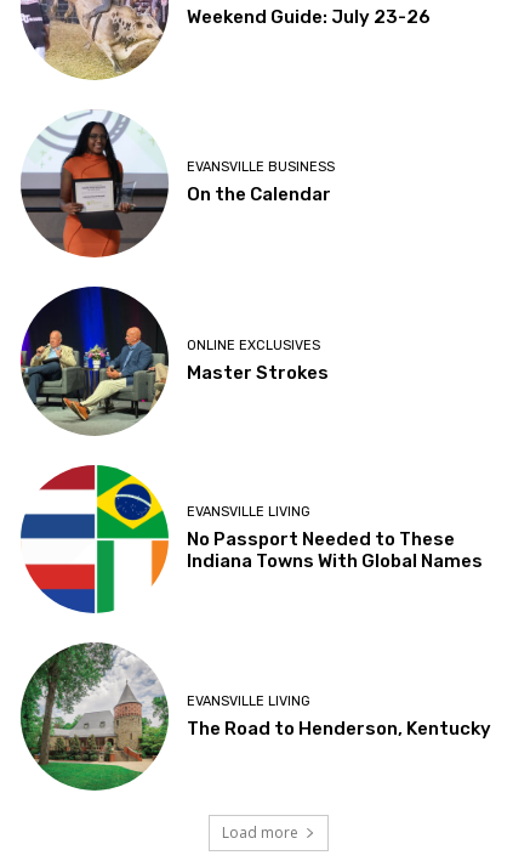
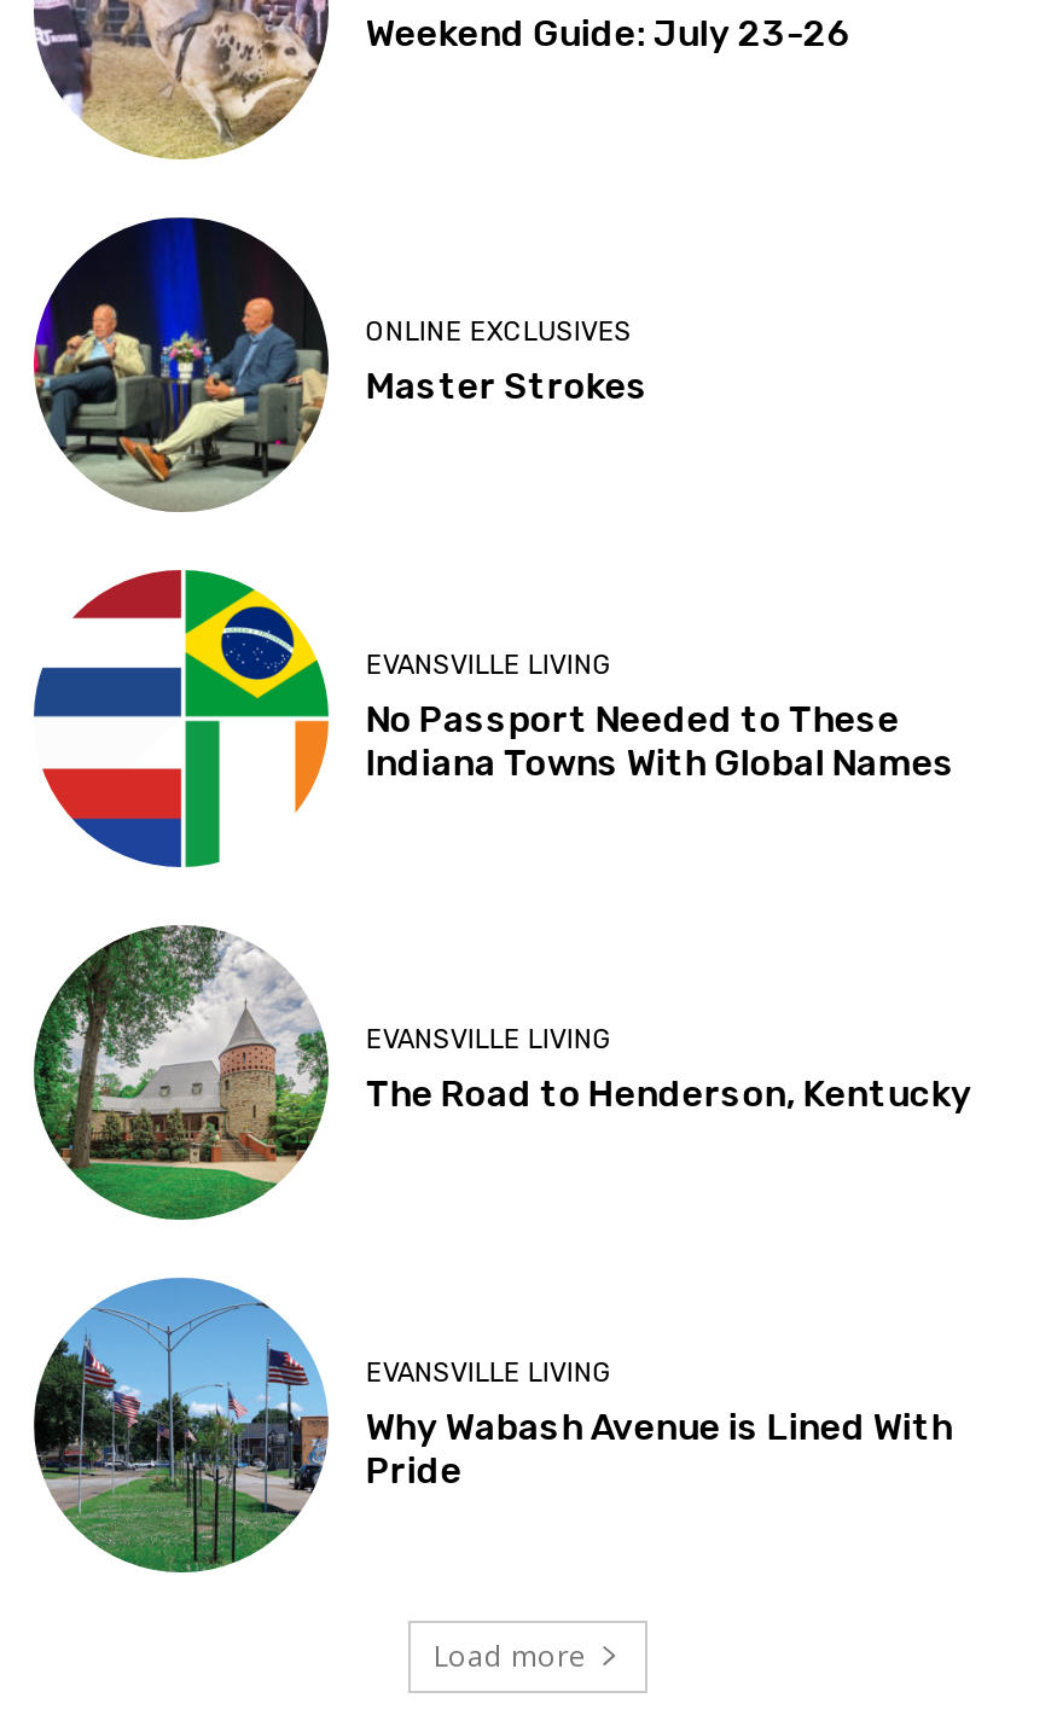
- [image]
- EVANSVILLE BUSINESS
- On the Calendar

moved up: [image] | ONLINE EXCLUSIVES | Master Strokes | EVANSVILLE LIVING | No Passport Needed to These | Indiana Towns With Global Names | EVANSVILLE LIVING | The Road to Henderson, Kentucky

+ [image]
+ EVANSVILLE LIVING
+ Why Wabash Avenue is Lined With
+ Pride
